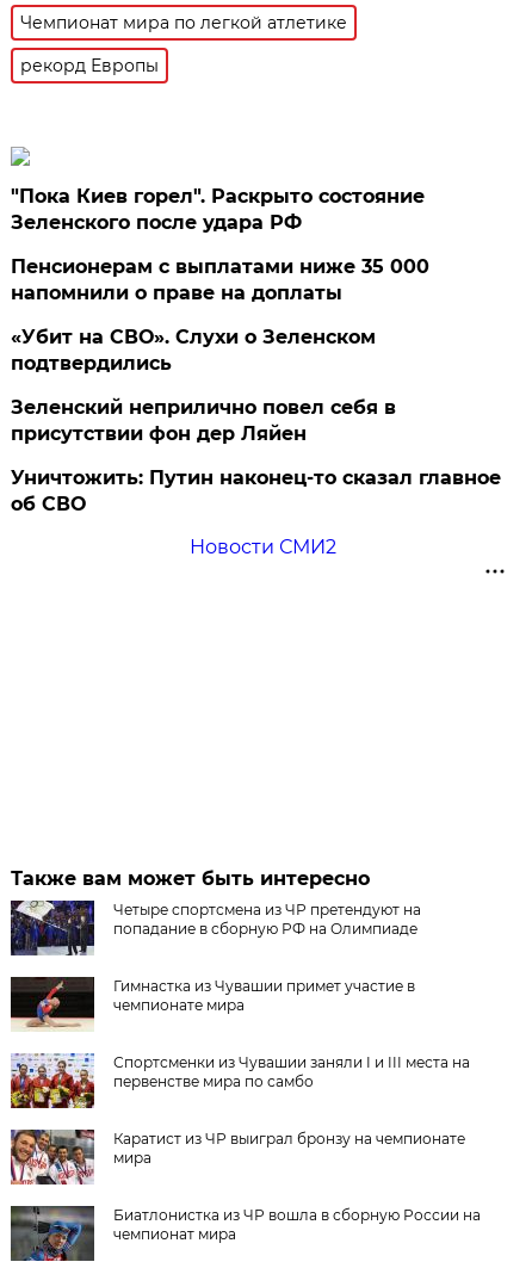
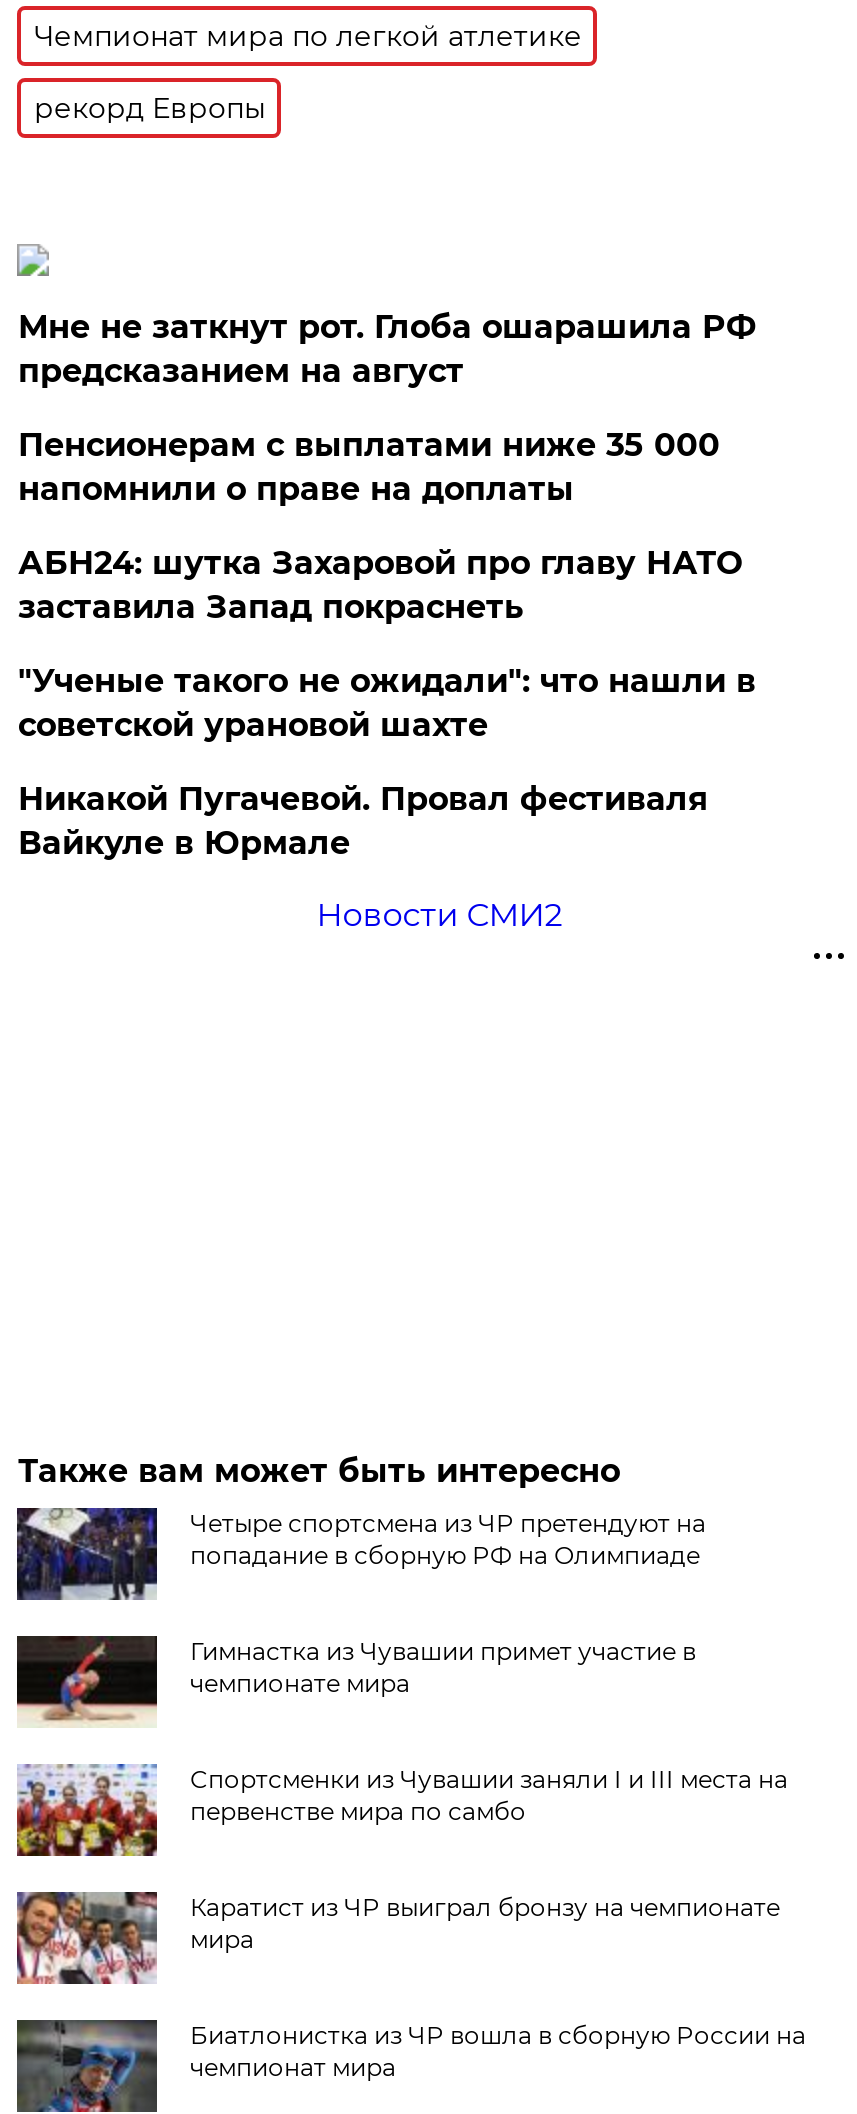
- "Пока Киев горел". Раскрыто состояние
- Зеленского после удара РФ
+ Мне не заткнут рот. Глоба ошарашила РФ
+ предсказанием на август

- «Убит на СВО». Слухи о Зеленском
- подтвердились
+ АБН24: шутка Захаровой про главу НАТО
+ заставила Запад покраснеть

- Зеленский неприлично повел cебя в
- присутствии фон дер Ляйен
+ "Ученые такого не ожидали": что нашли в
+ советской урановой шахте

- Уничтожить: Путин наконец-то сказал главное
- об СВО
+ Никакой Пугачевой. Провал фестиваля
+ Вайкуле в Юрмале
